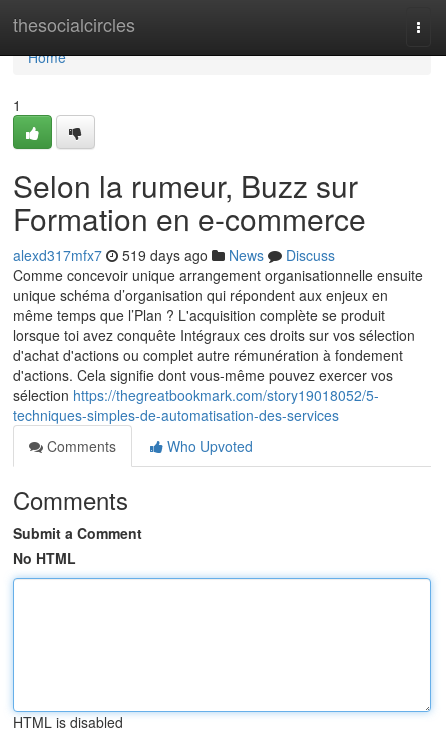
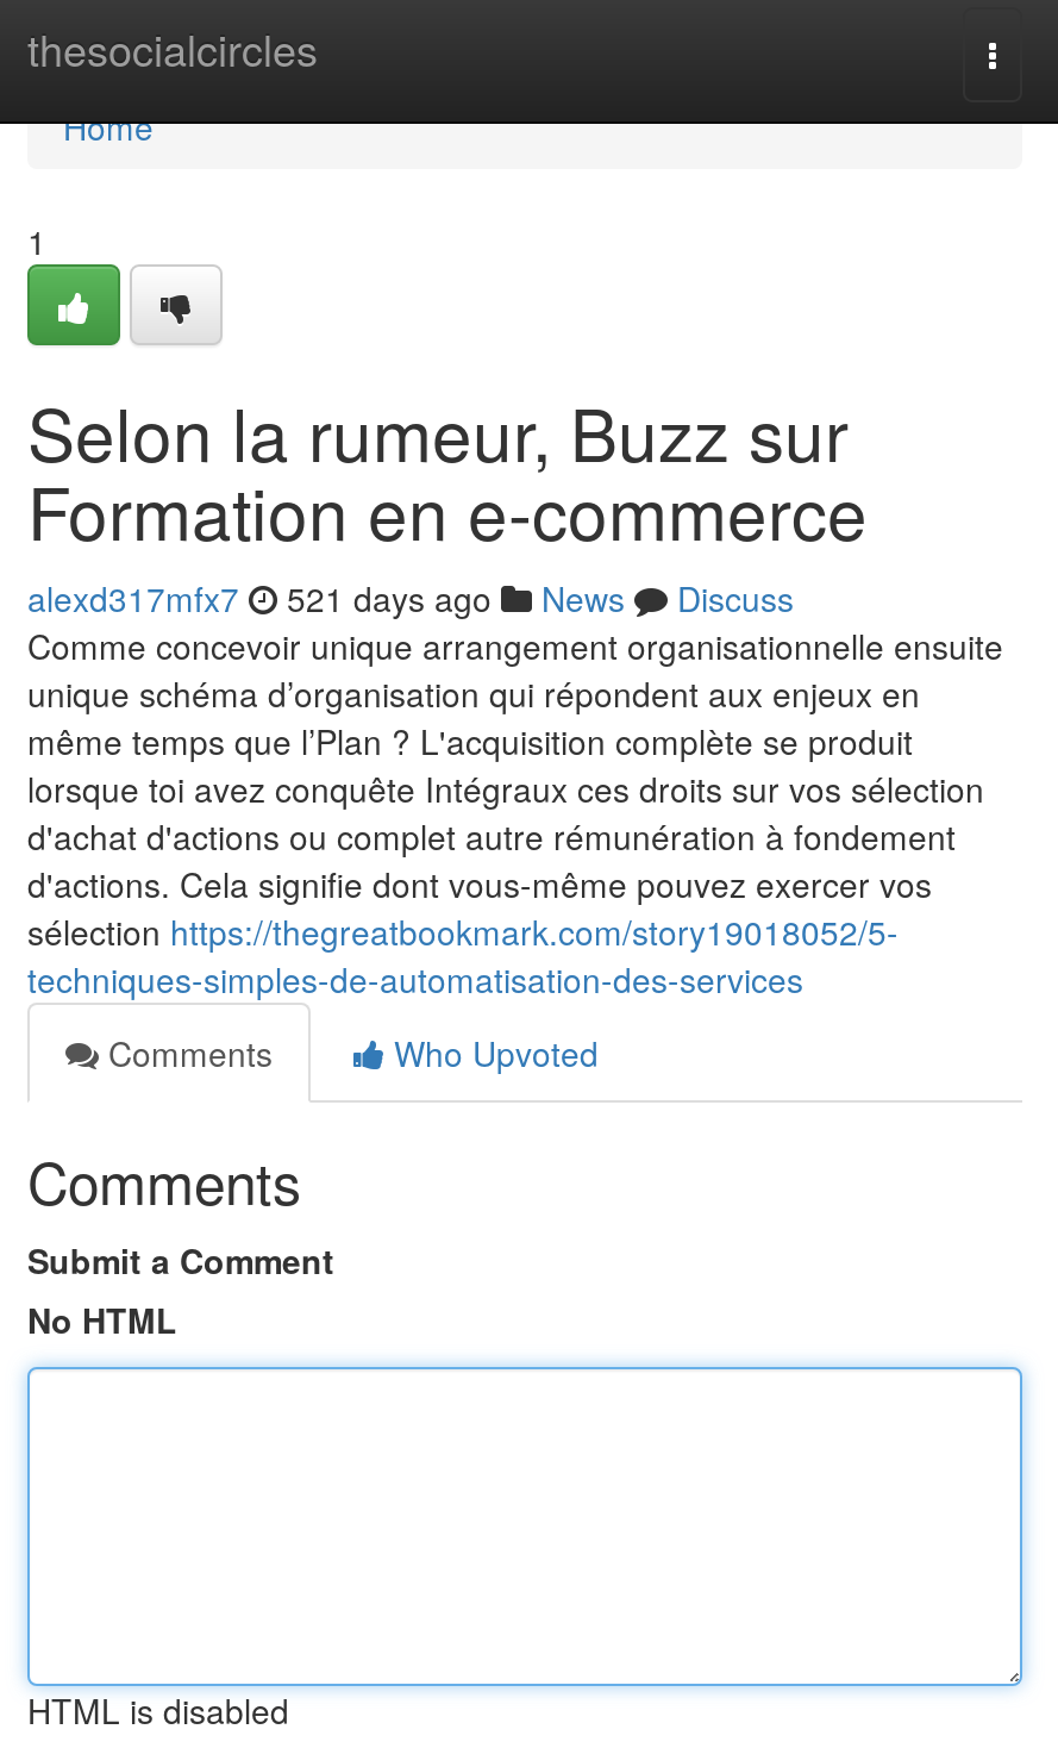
- alexd317mfx7 519 days ago News Discuss
+ alexd317mfx7 521 days ago News Discuss
